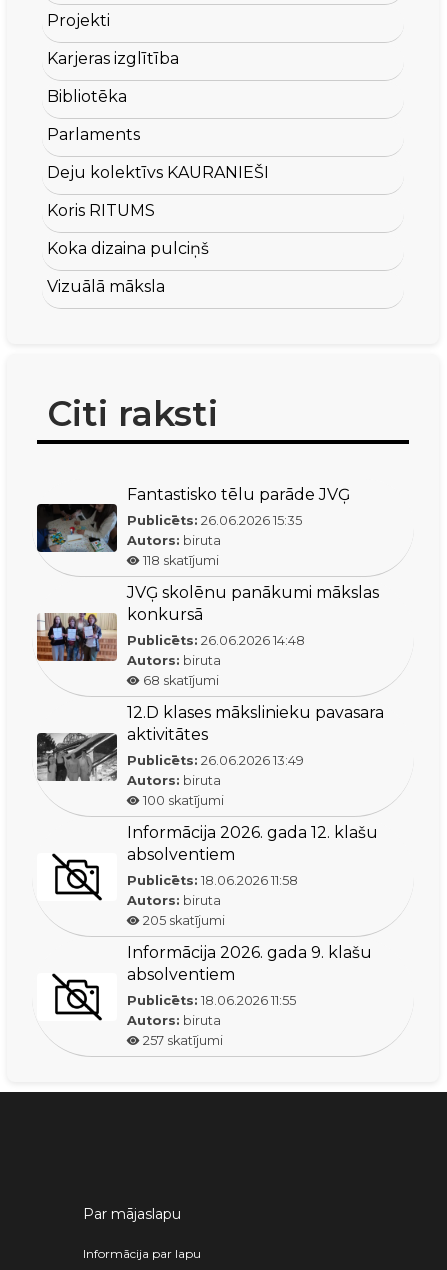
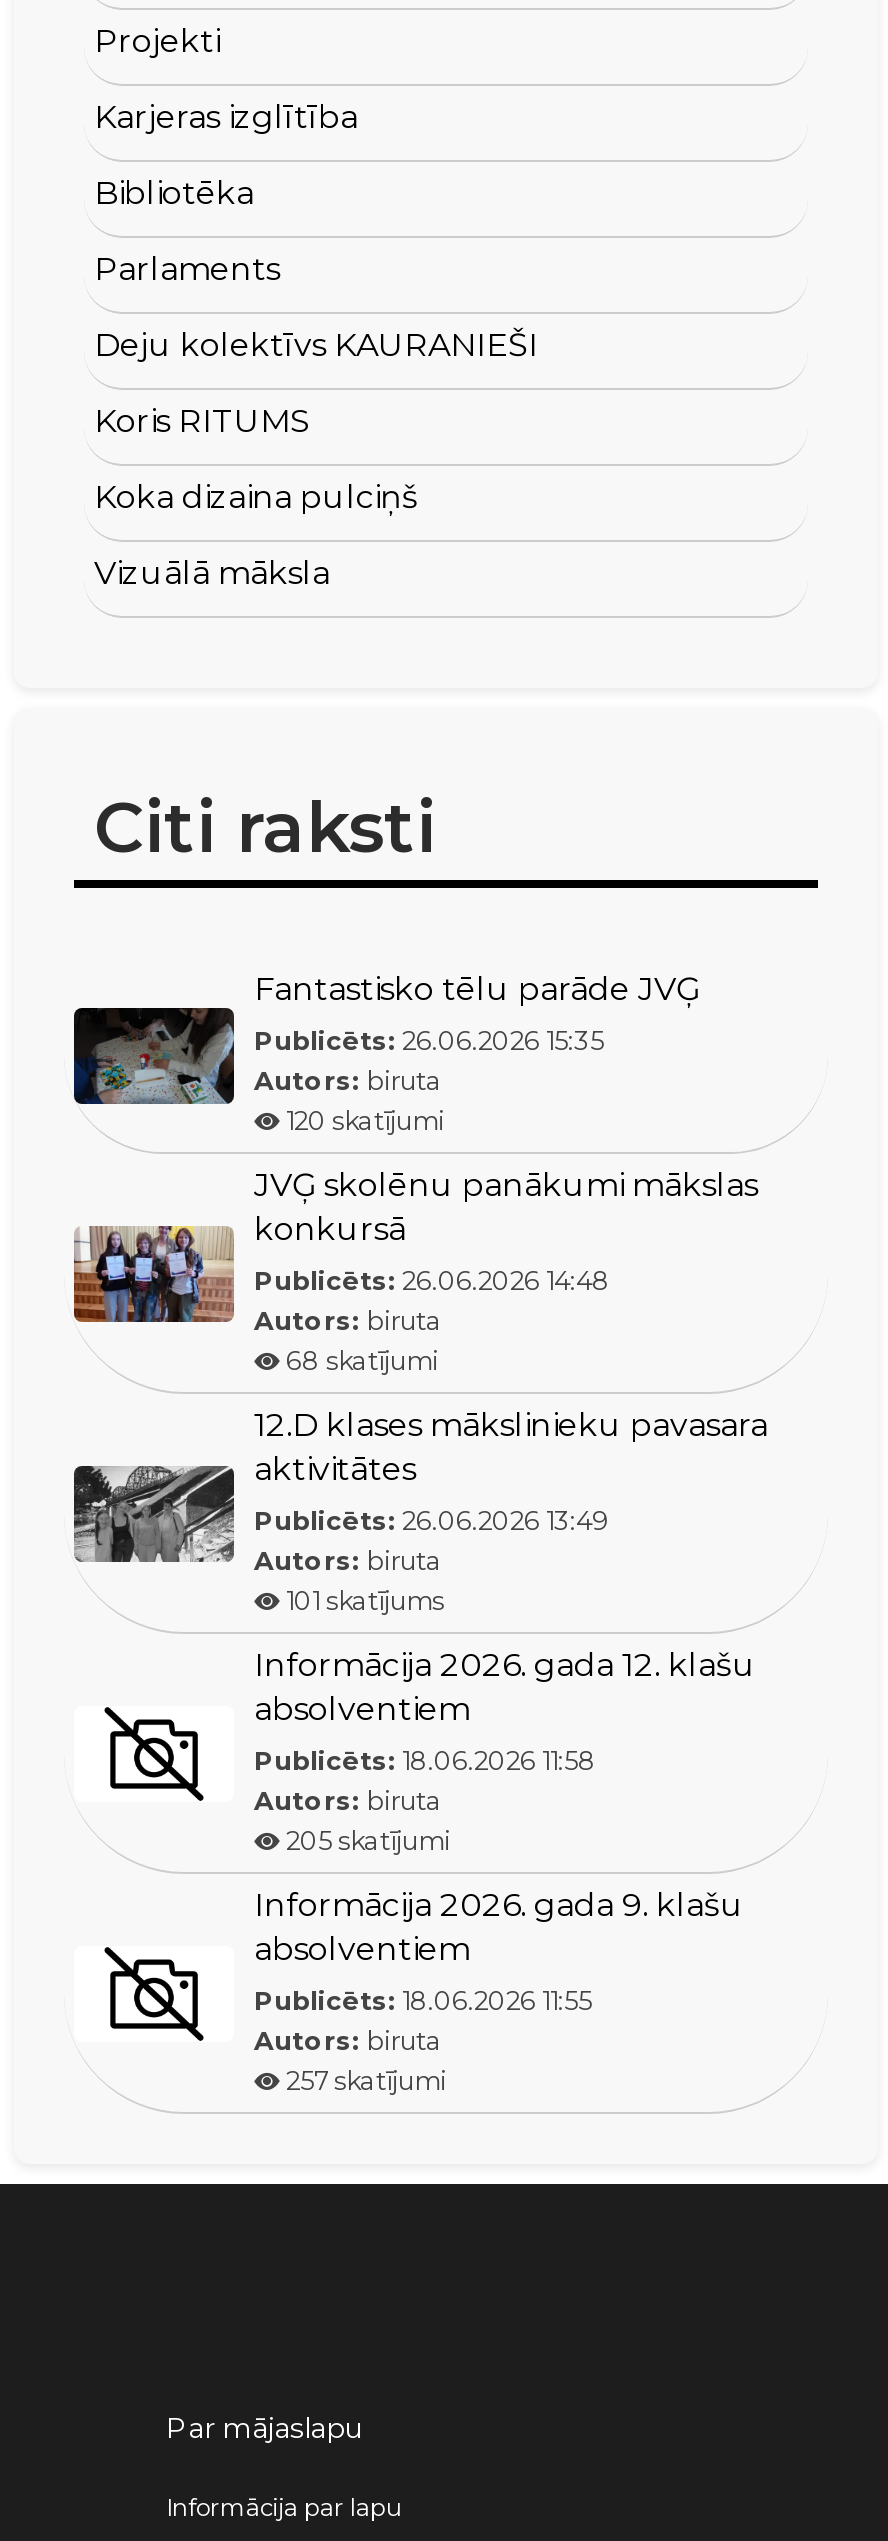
- 118 skatījumi
+ 120 skatījumi

- 100 skatījumi
+ 101 skatījums
